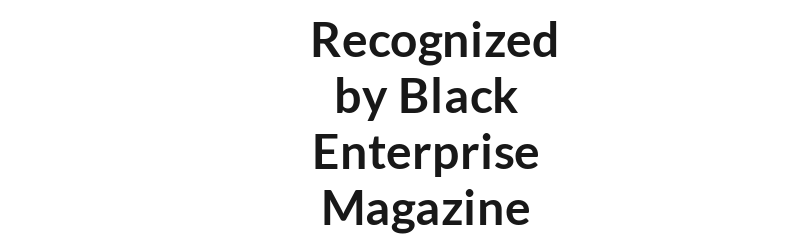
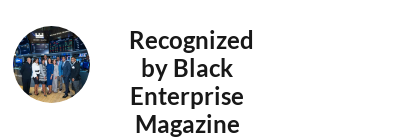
+ [image]
